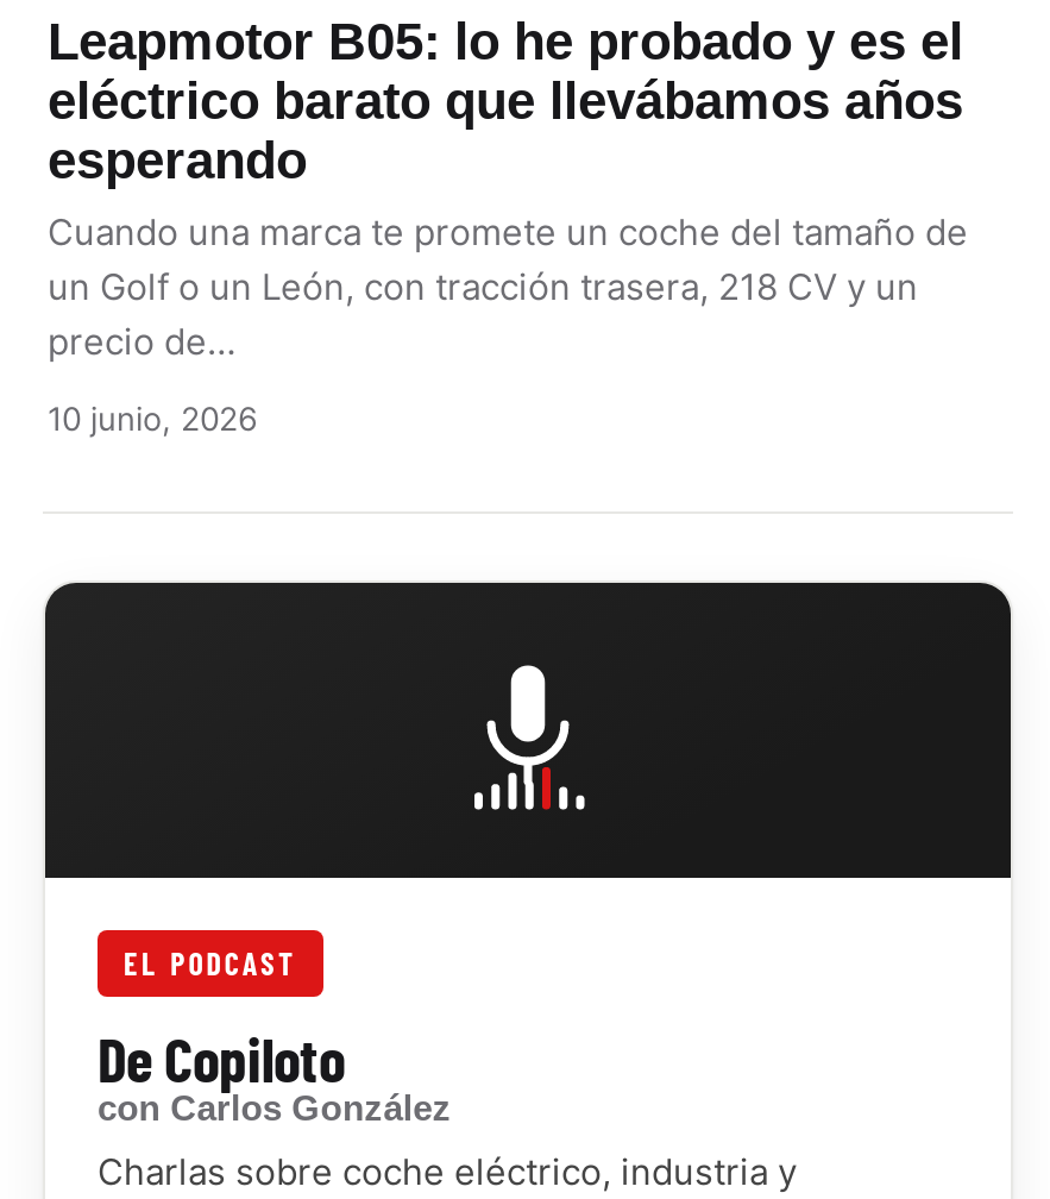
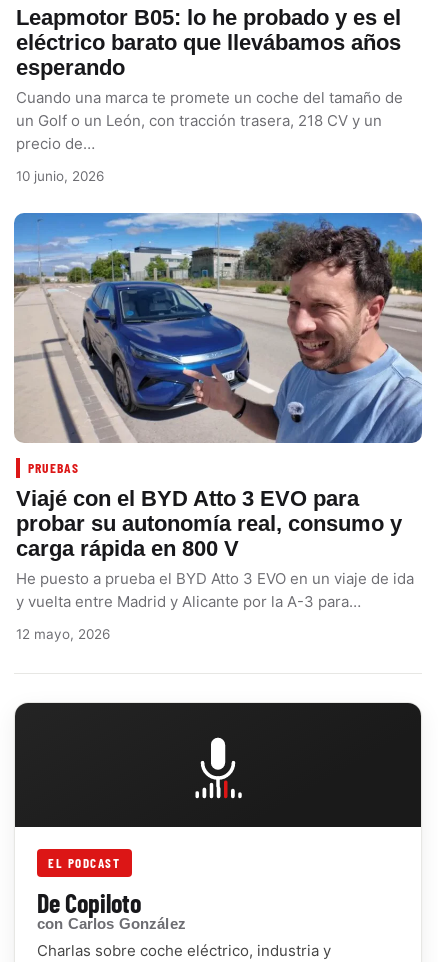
+ [image]
+ PRUEBAS
+ Viajé con el BYD Atto 3 EVO para
+ probar su autonomía real, consumo y
+ carga rápida en 800 V
+ He puesto a prueba el BYD Atto 3 EVO en un viaje de ida
+ y vuelta entre Madrid y Alicante por la A-3 para…
+ 12 mayo, 2026
